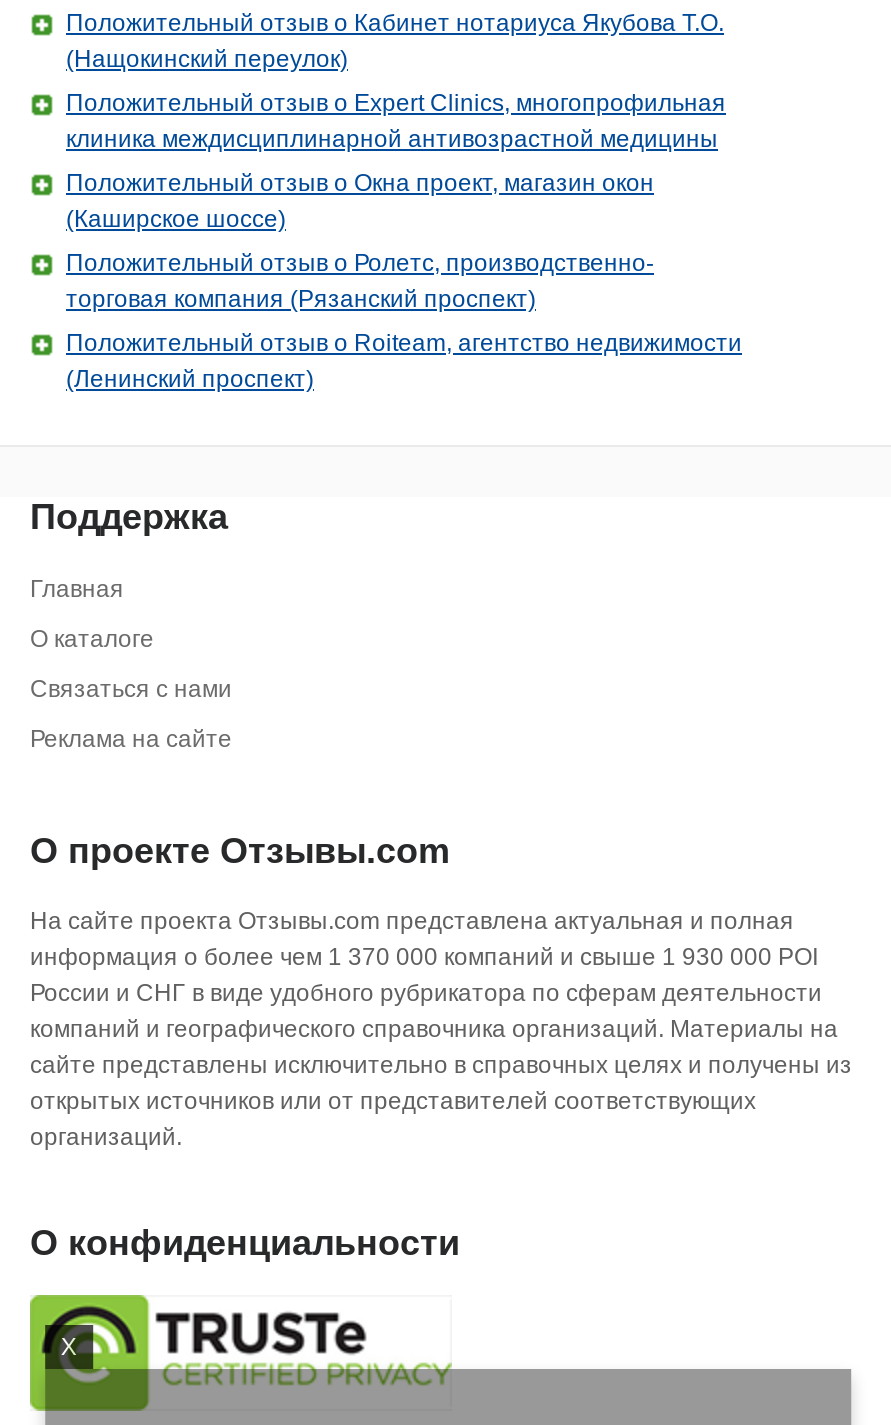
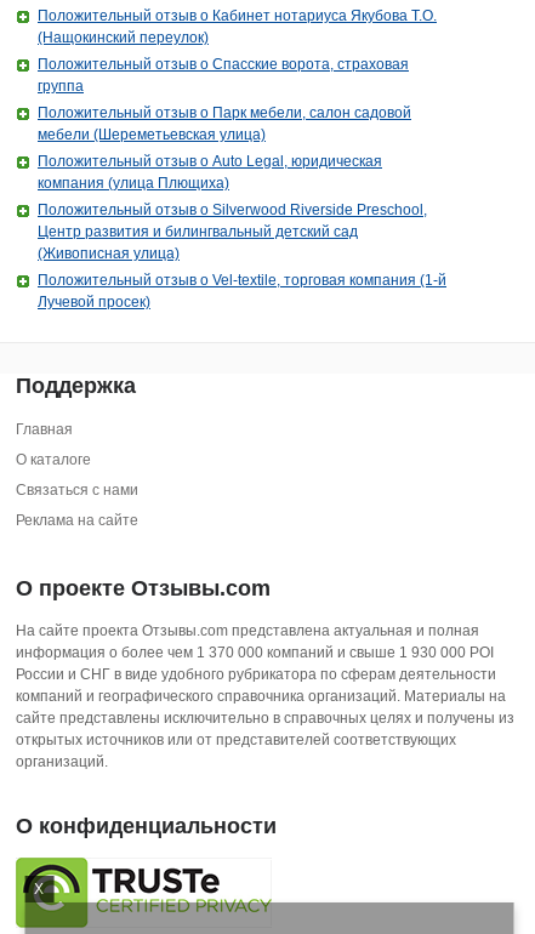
- Положительный отзыв о Expert Clinics, многопрофильная
- клиника междисциплинарной антивозрастной медицины
- Положительный отзыв о Окна проект, магазин окон
- (Каширское шоссе)
- Положительный отзыв о Ролетс, производственно-
- торговая компания (Рязанский проспект)
- Положительный отзыв о Roiteam, агентство недвижимости
- (Ленинский проспект)
+ Положительный отзыв о Спасские ворота, страховая
+ группа
+ Положительный отзыв о Парк мебели, салон садовой
+ мебели (Шереметьевская улица)
+ Положительный отзыв о Auto Legal, юридическая
+ компания (улица Плющиха)
+ Положительный отзыв о Silverwood Riverside Preschool,
+ Центр развития и билингвальный детский сад
+ (Живописная улица)
+ Положительный отзыв о Vel-textile, торговая компания (1-й
+ Лучевой просек)
